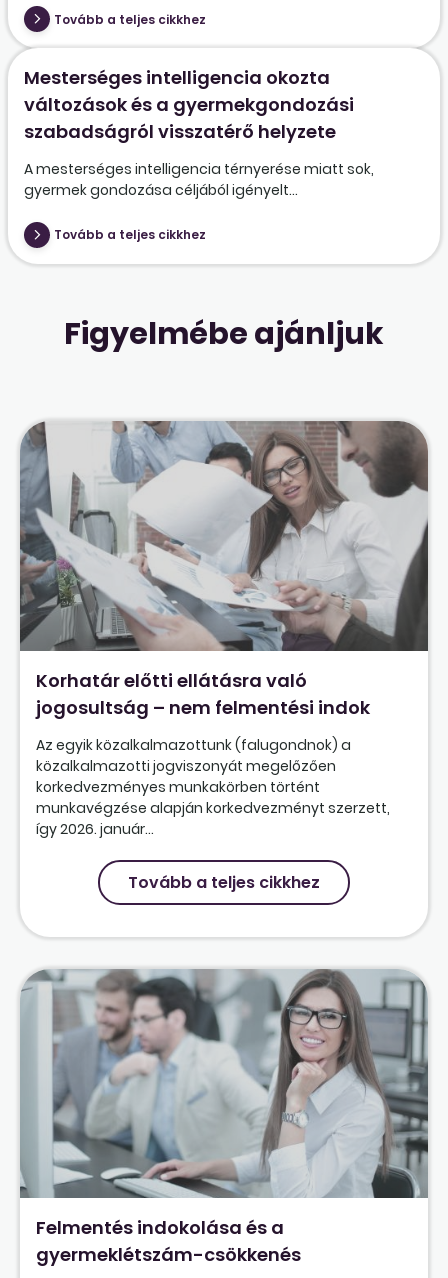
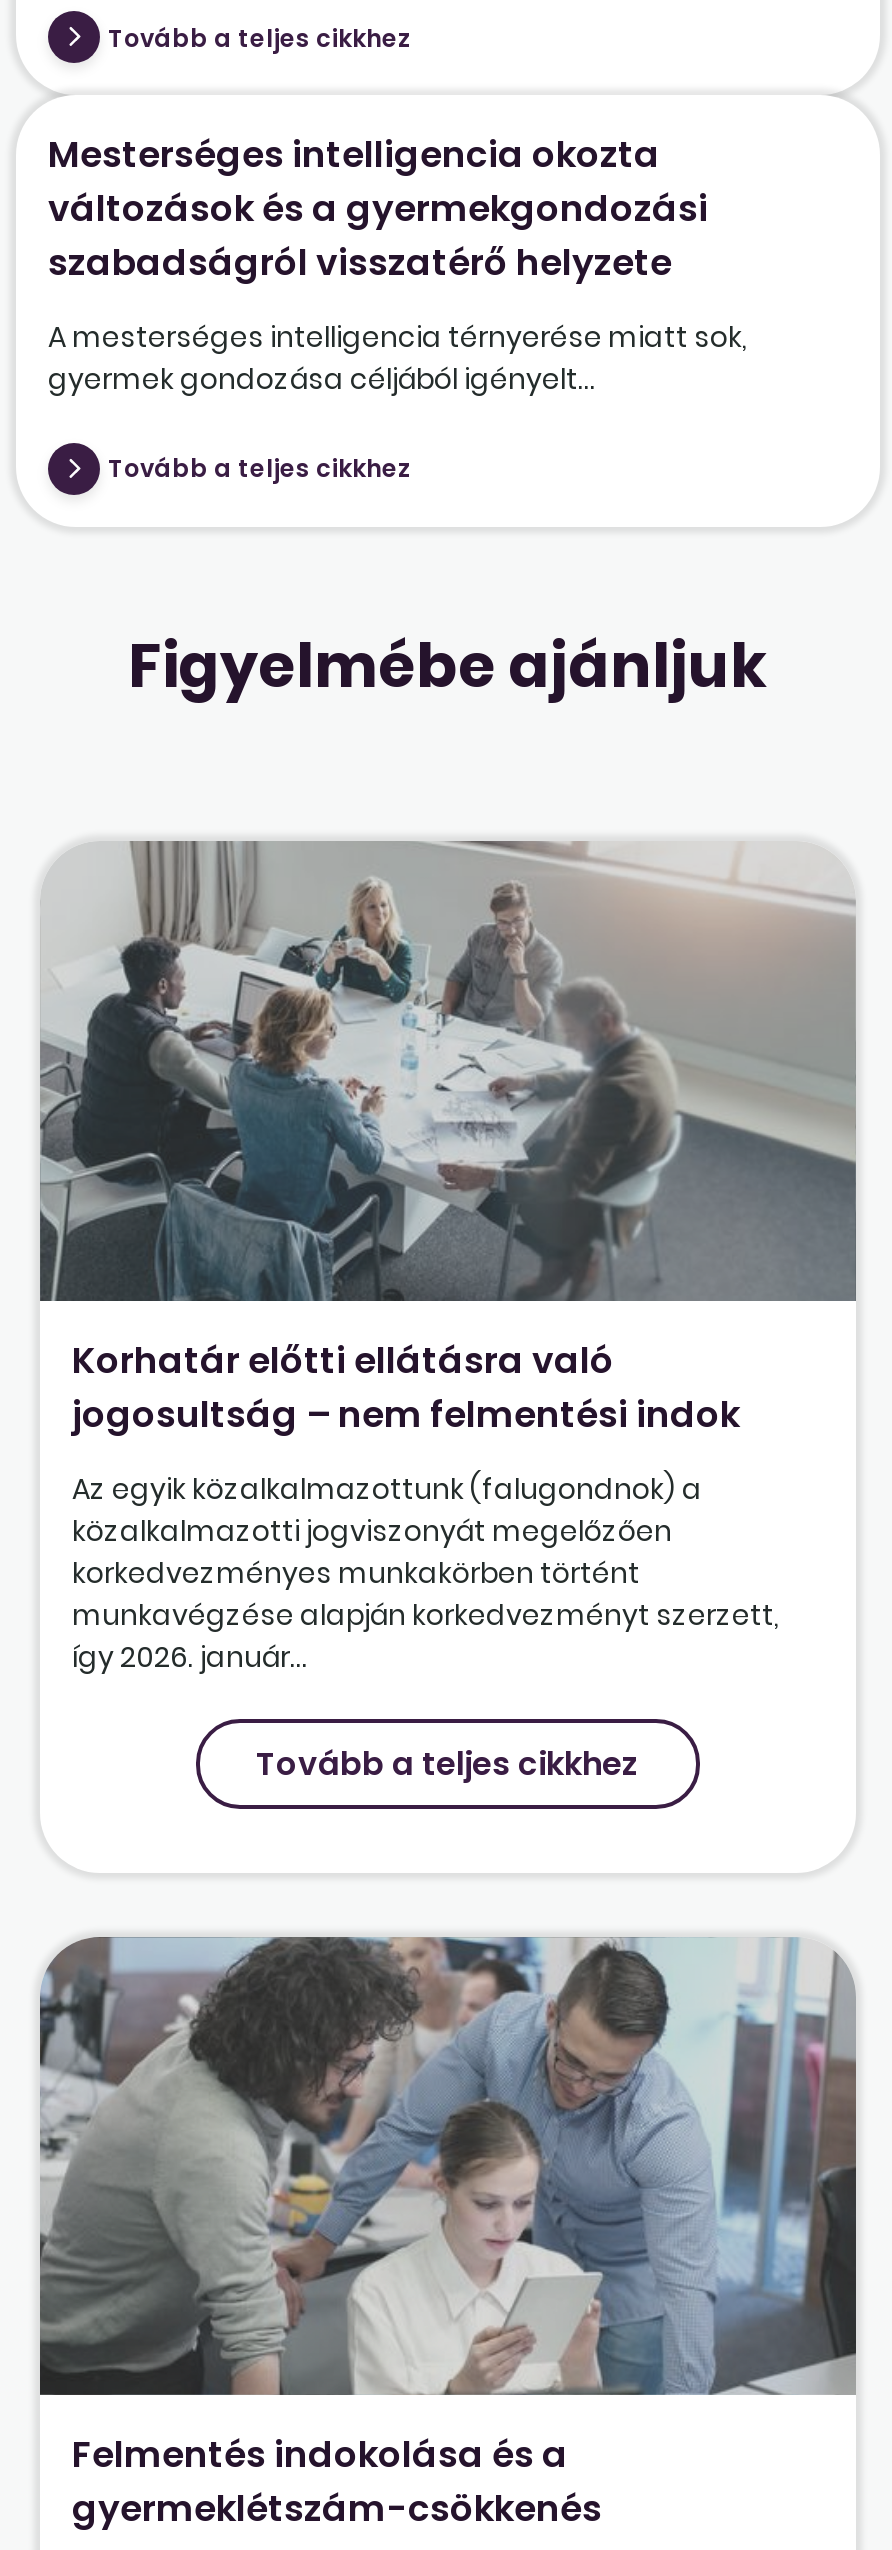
- [image]
+ [image]

- [image]
+ [image]
